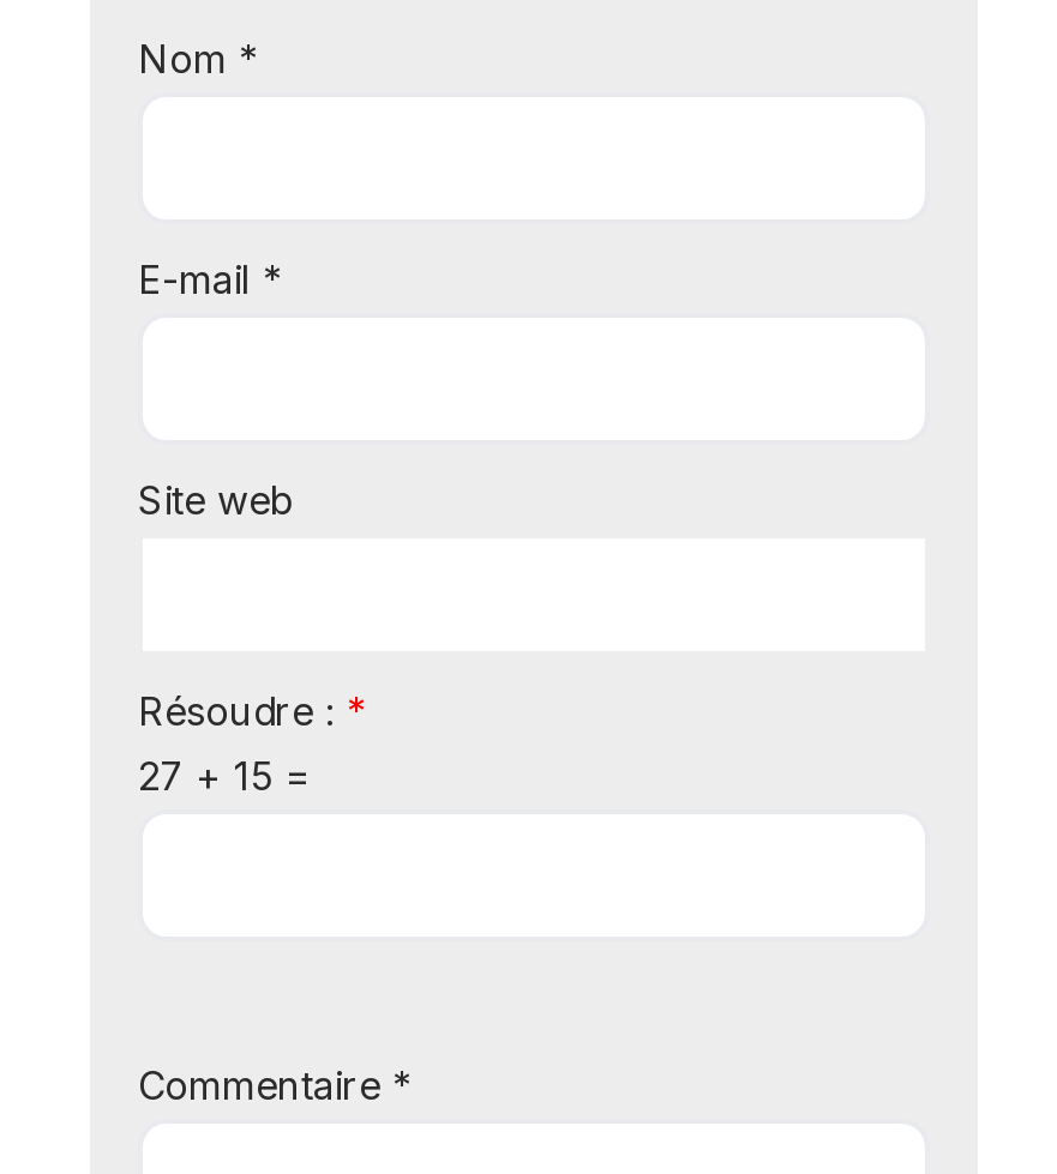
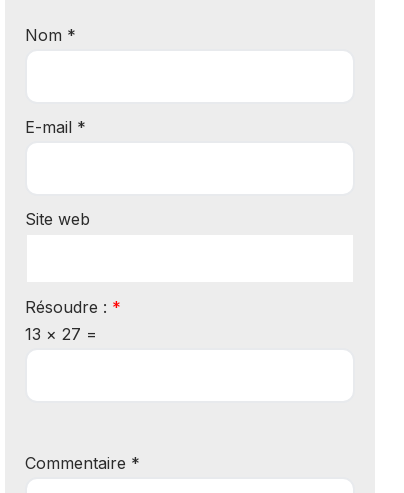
- 27 + 15 =
+ 13 × 27 =
